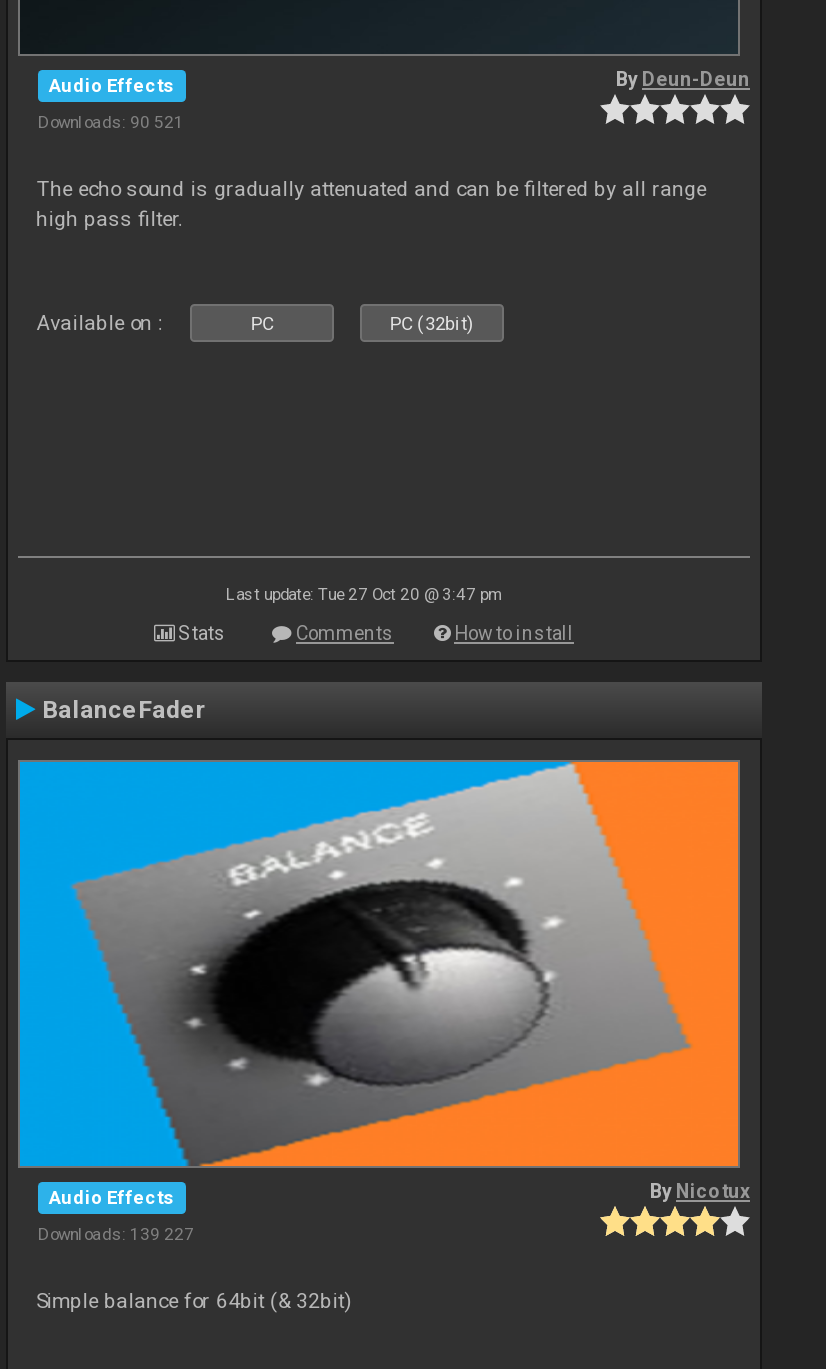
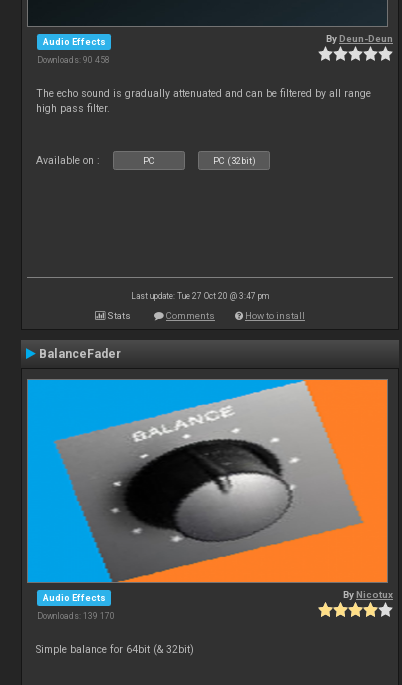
- Downloads: 90 521
+ Downloads: 90 458

- Downloads: 139 227
+ Downloads: 139 170
